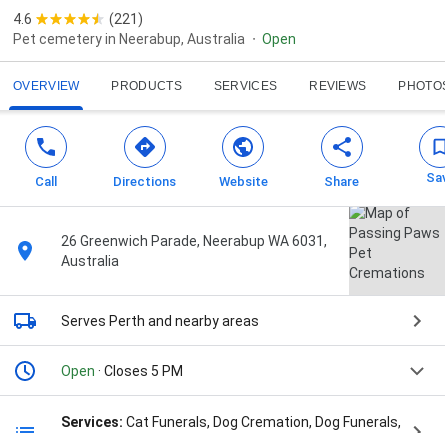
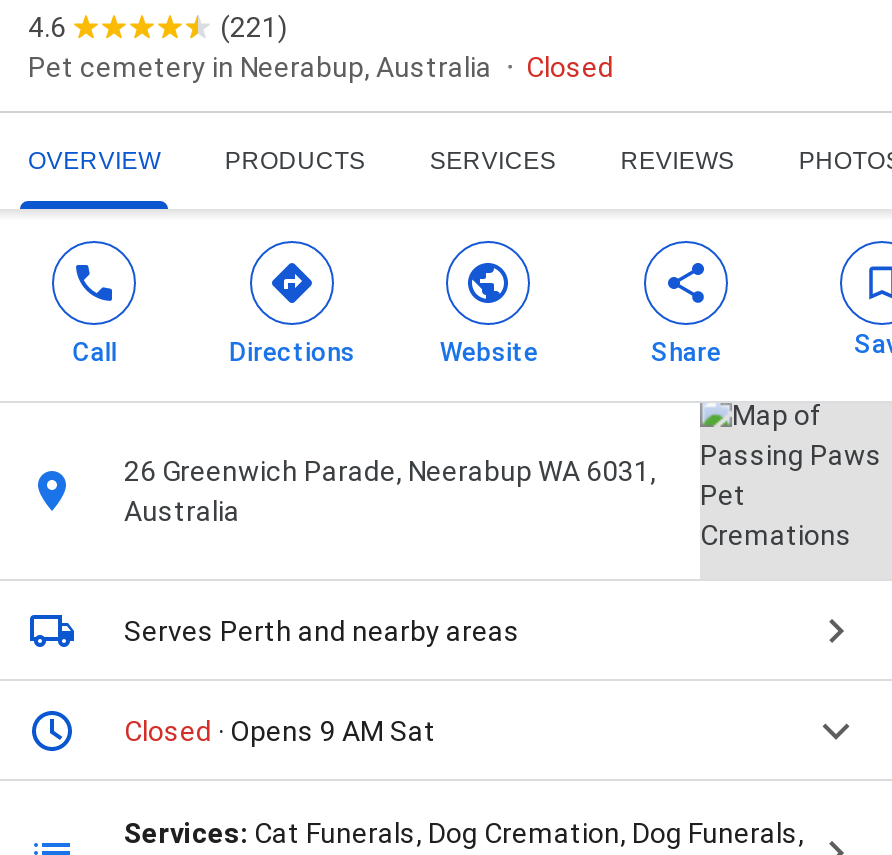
- Open
+ Closed

- Open · Closes 5 PM
+ Closed · Opens 9 AM Sat
